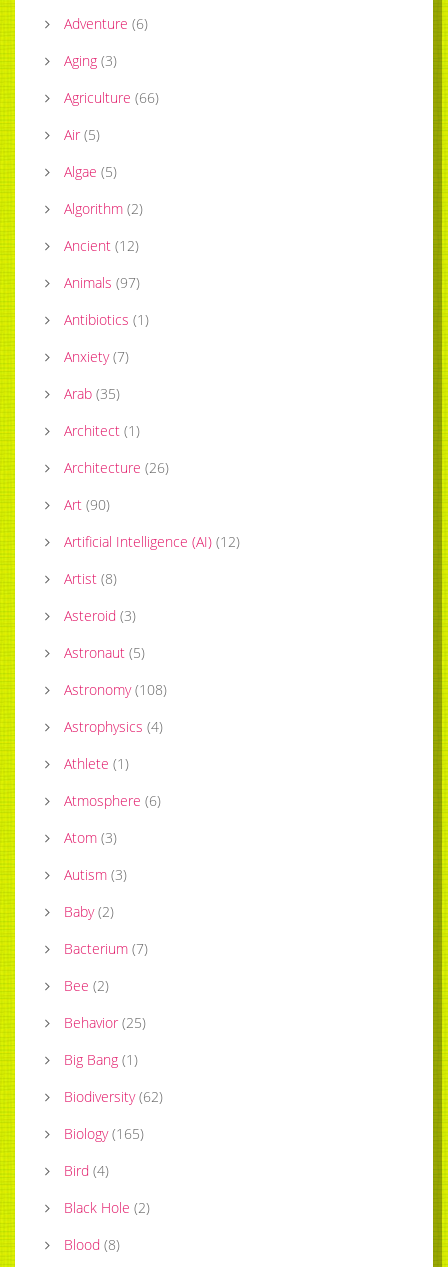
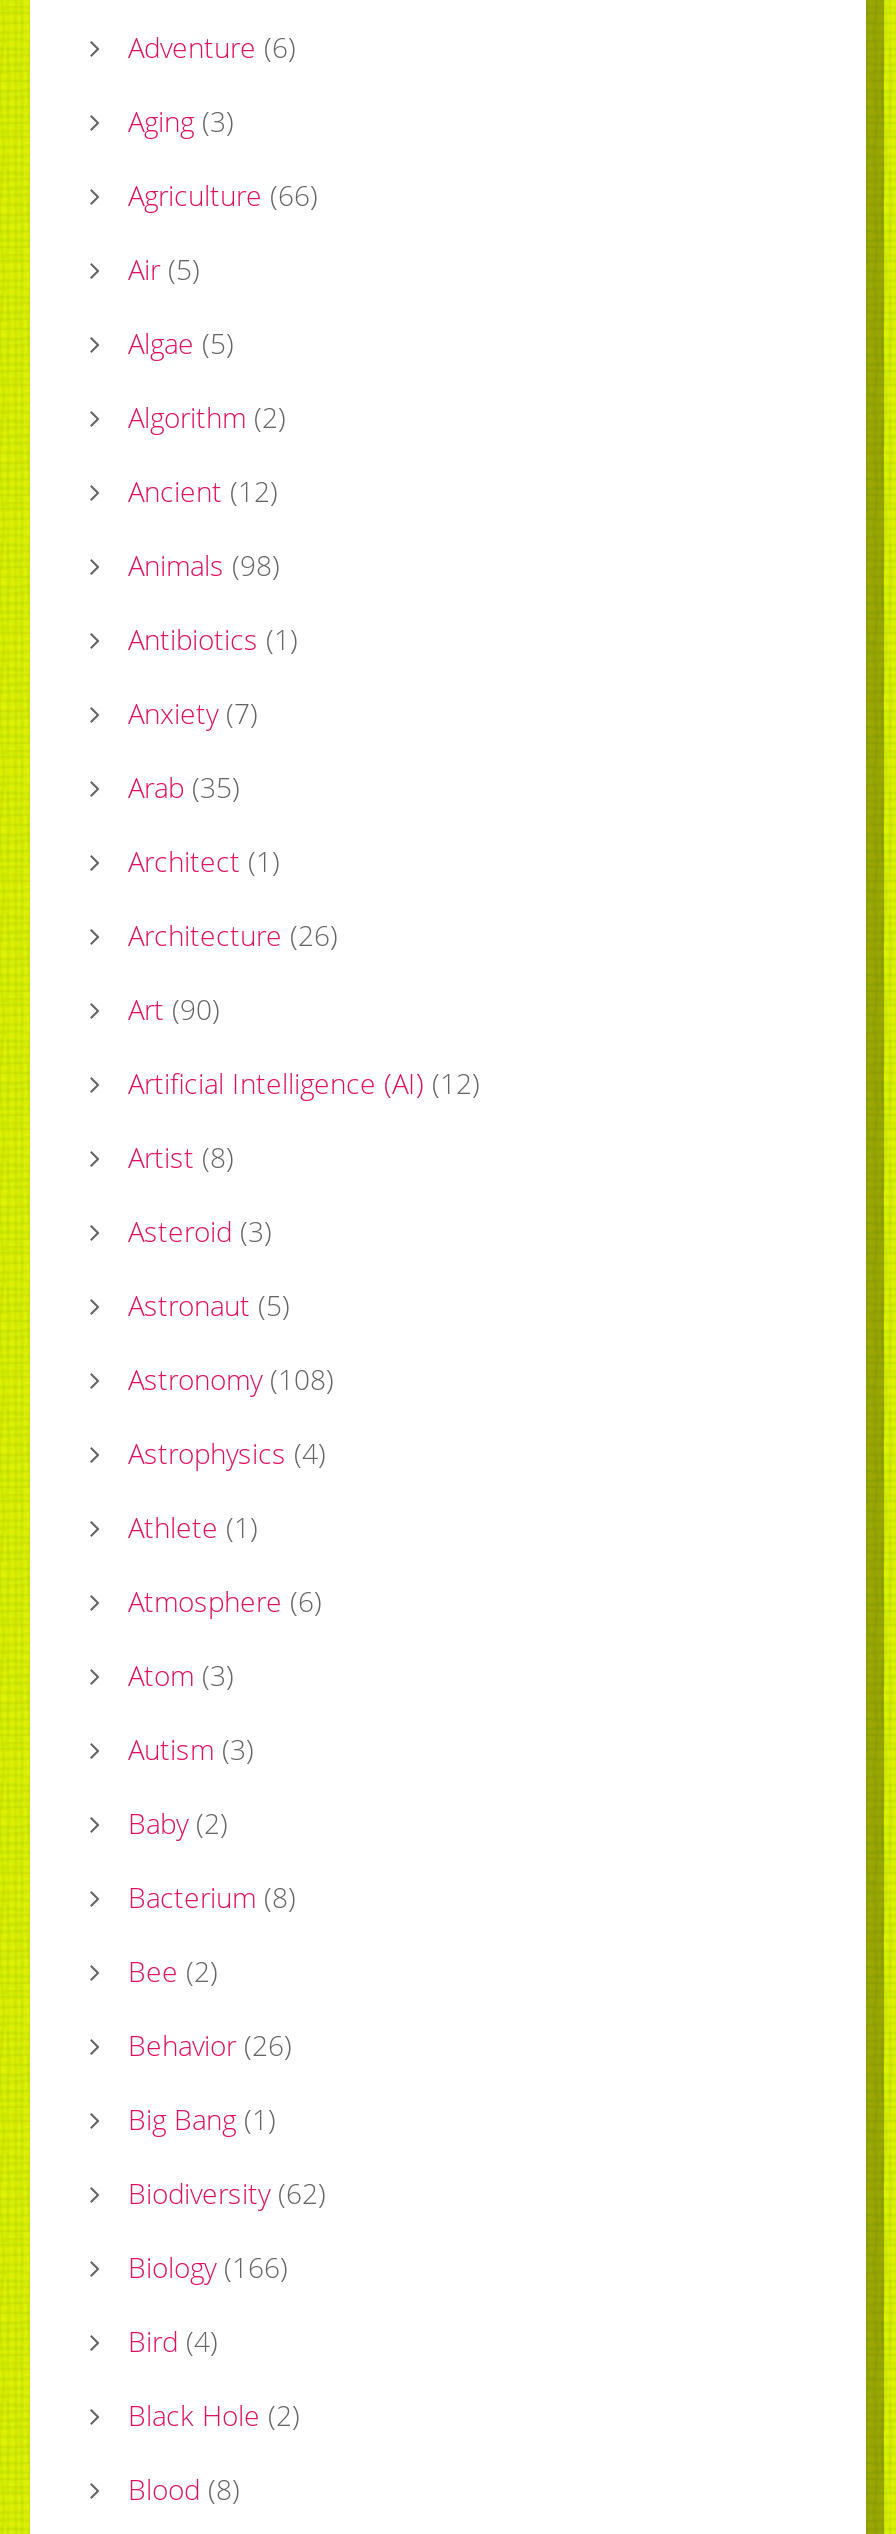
- Animals (97)
+ Animals (98)

- Bacterium (7)
+ Bacterium (8)

- Behavior (25)
+ Behavior (26)

- Biology (165)
+ Biology (166)
